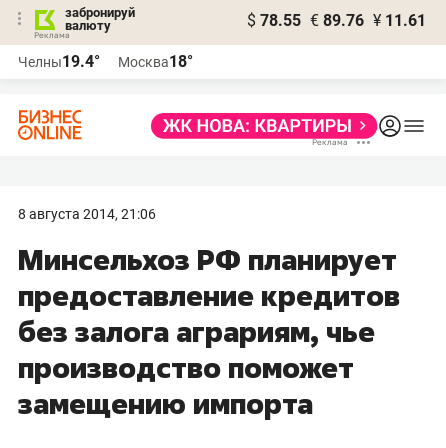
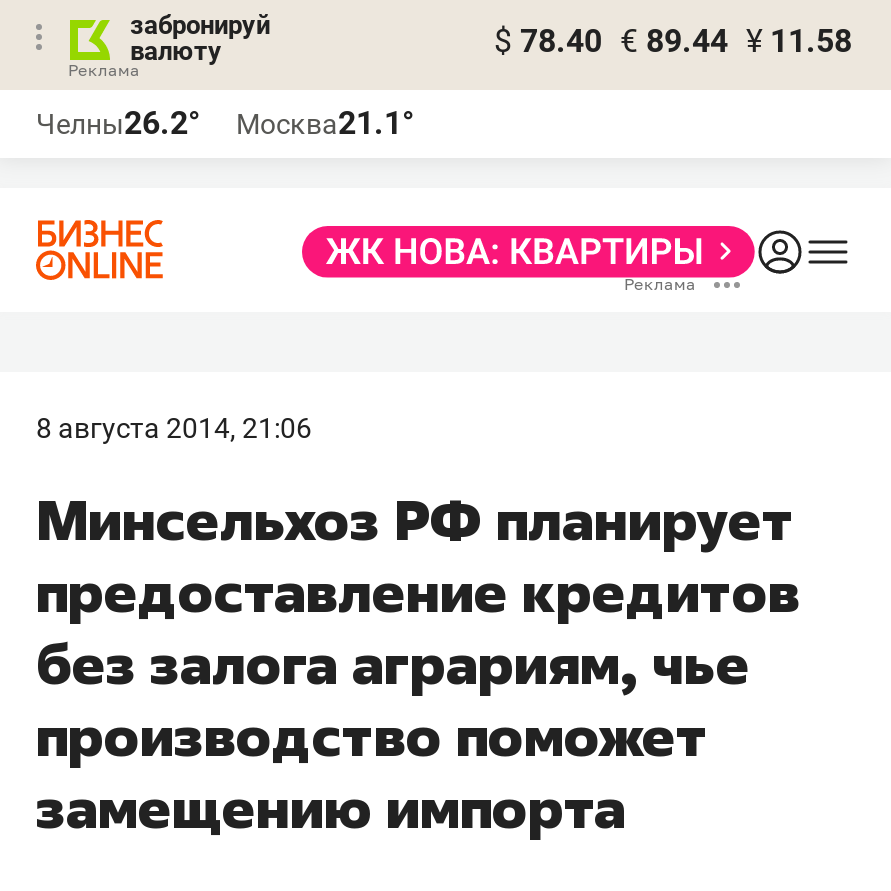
- $ 78.55 € 89.76 ¥ 11.61
+ $ 78.40 € 89.44 ¥ 11.58

- Челны19.4°
+ Челны26.2°

- Москва18°
+ Москва21.1°
